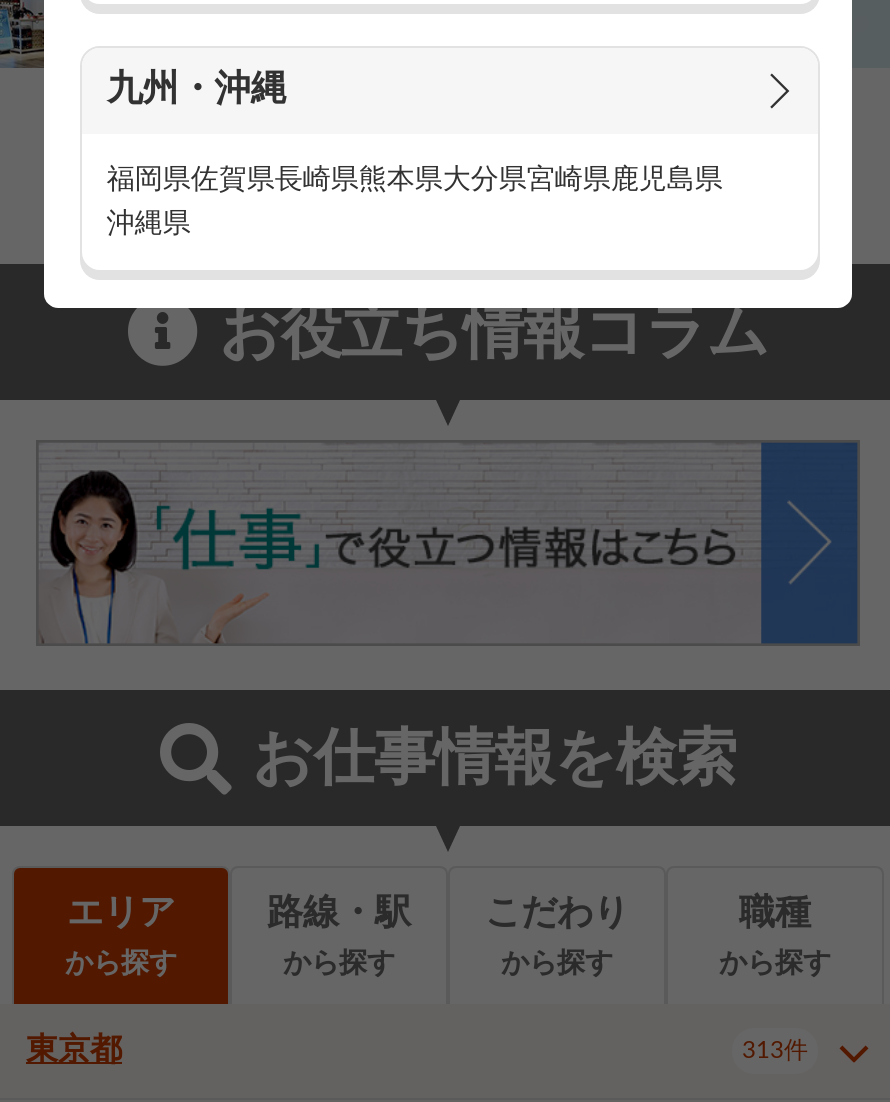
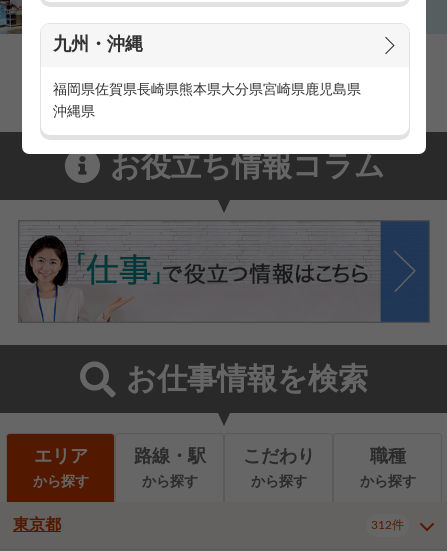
- 313件
+ 312件
